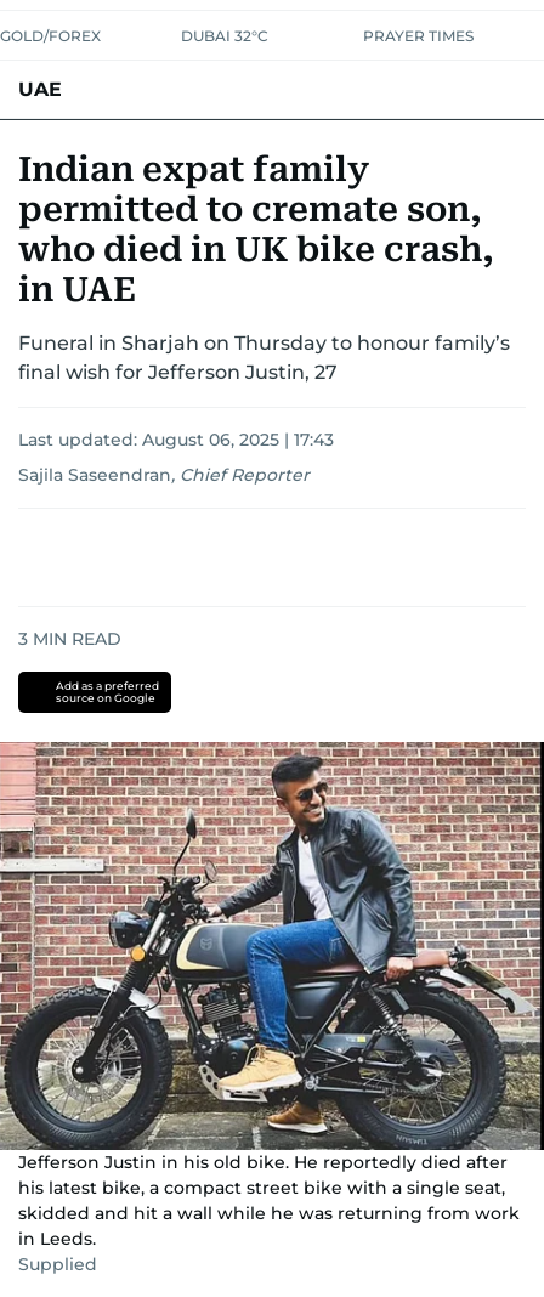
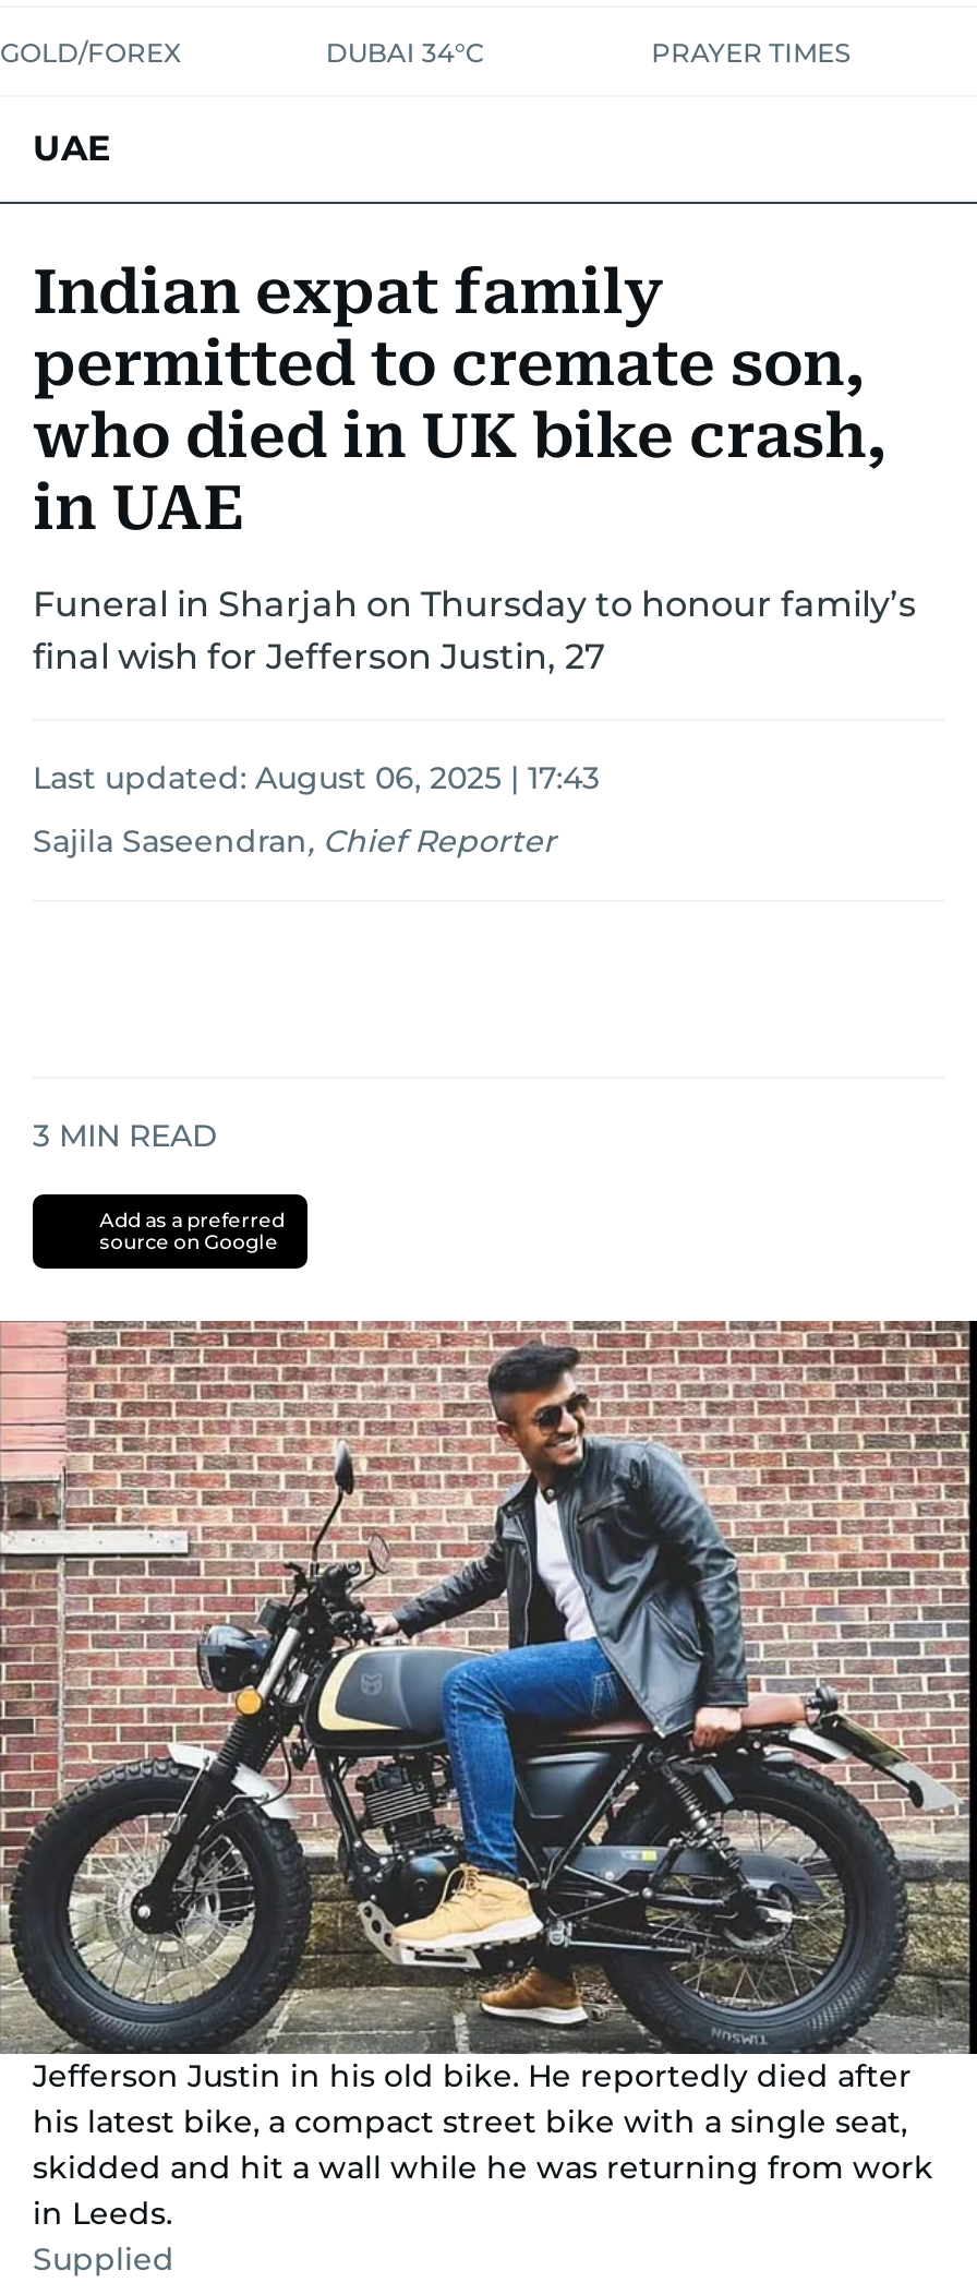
- DUBAI 32°C
+ DUBAI 34°C
